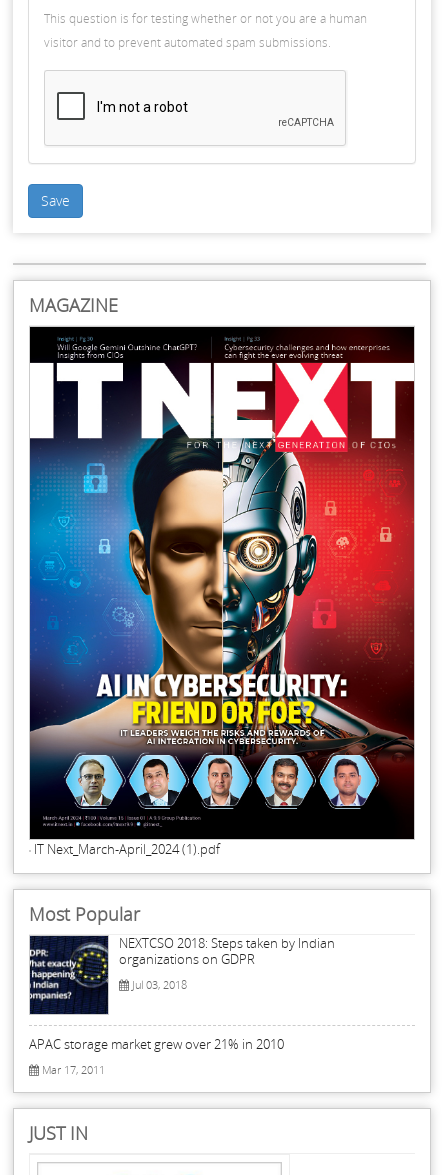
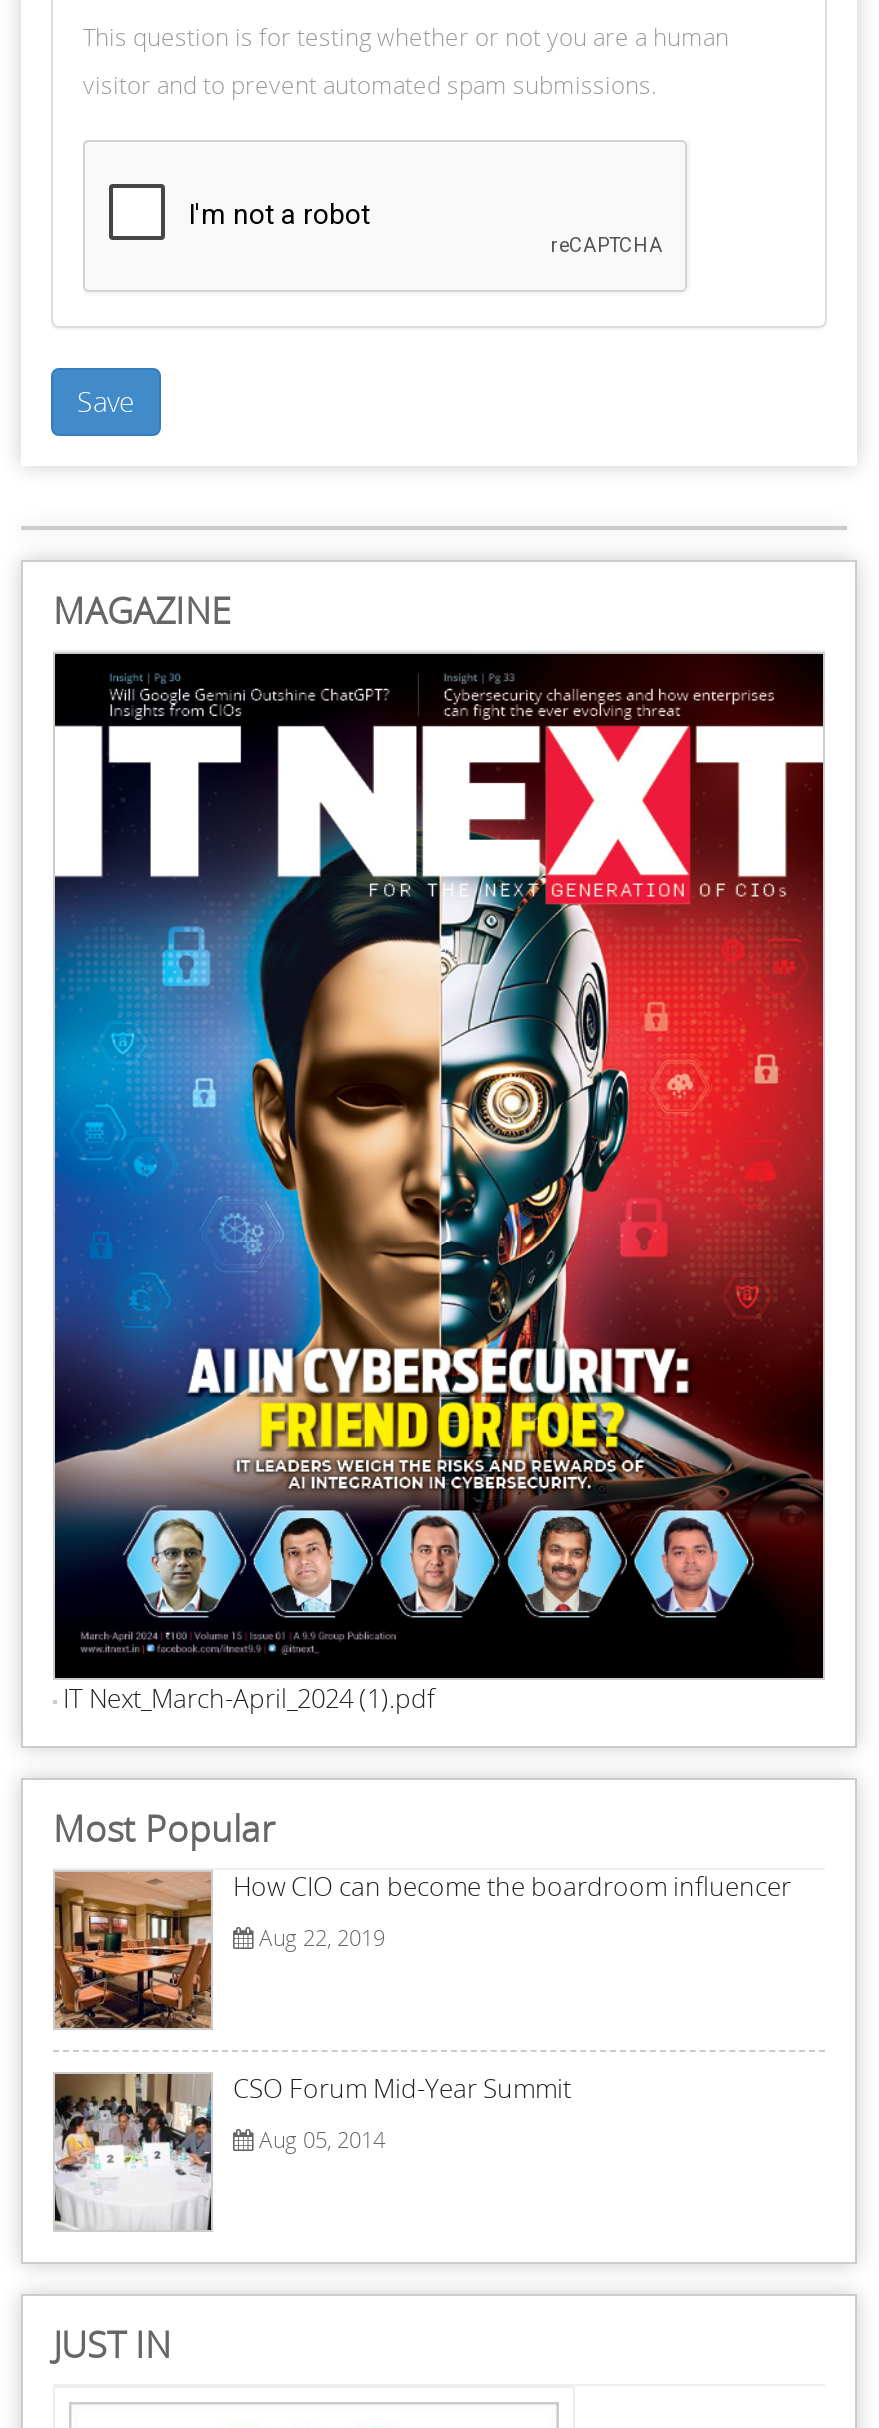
- [image]
- NEXTCSO 2018: Steps taken by Indian
- organizations on GDPR
+ [image]
+ How CIO can become the boardroom influencer

- Jul 03, 2018
+ Aug 22, 2019

- APAC storage market grew over 21% in 2010
+ CSO Forum Mid-Year Summit

- Mar 17, 2011
+ Aug 05, 2014
